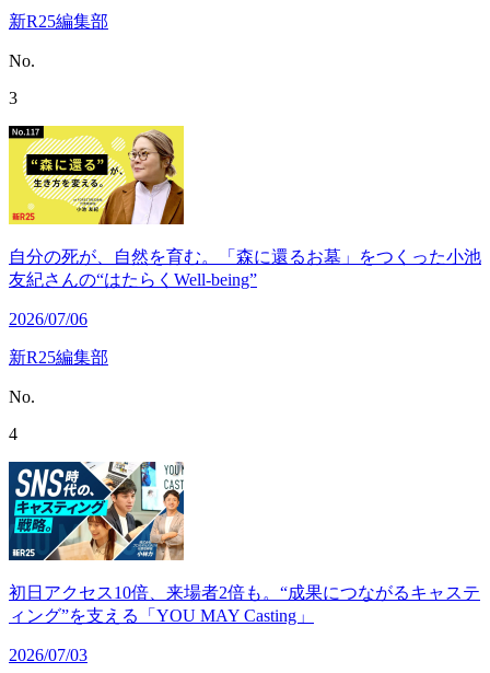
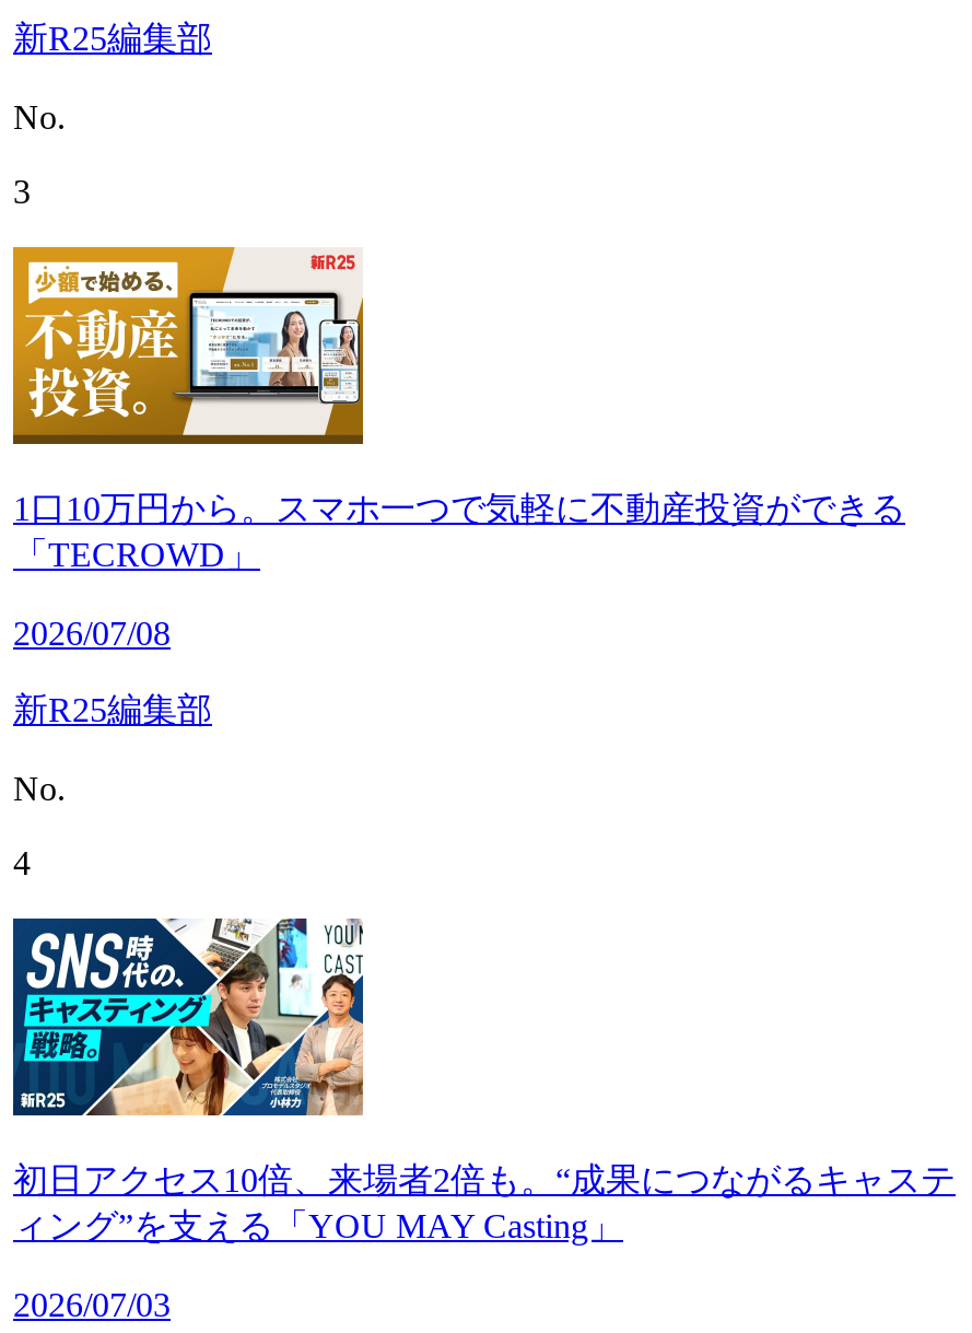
- [image]
- 自分の死が、自然を育む。「森に還るお墓」をつくった小池
- 友紀さんの“はたらくWell-being”
+ [image]
+ 1口10万円から。スマホ一つで気軽に不動産投資ができる
+ 「TECROWD」

- 2026/07/06
+ 2026/07/08
